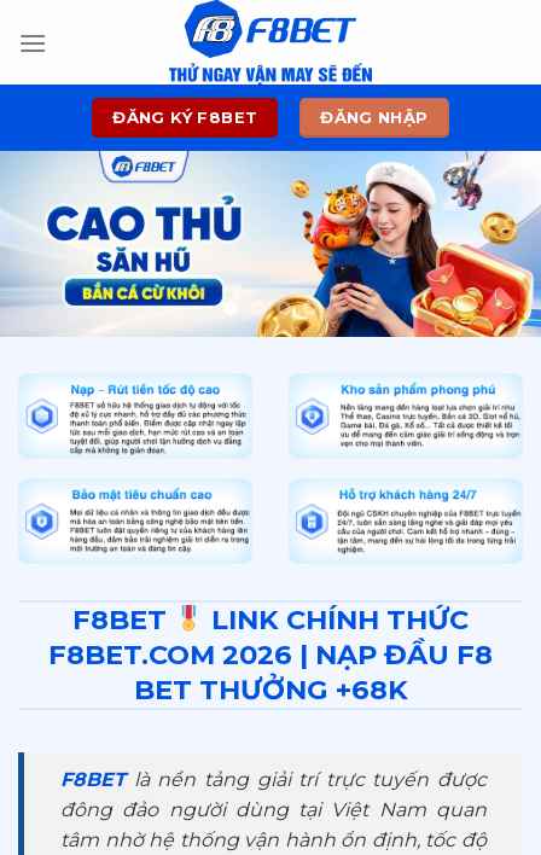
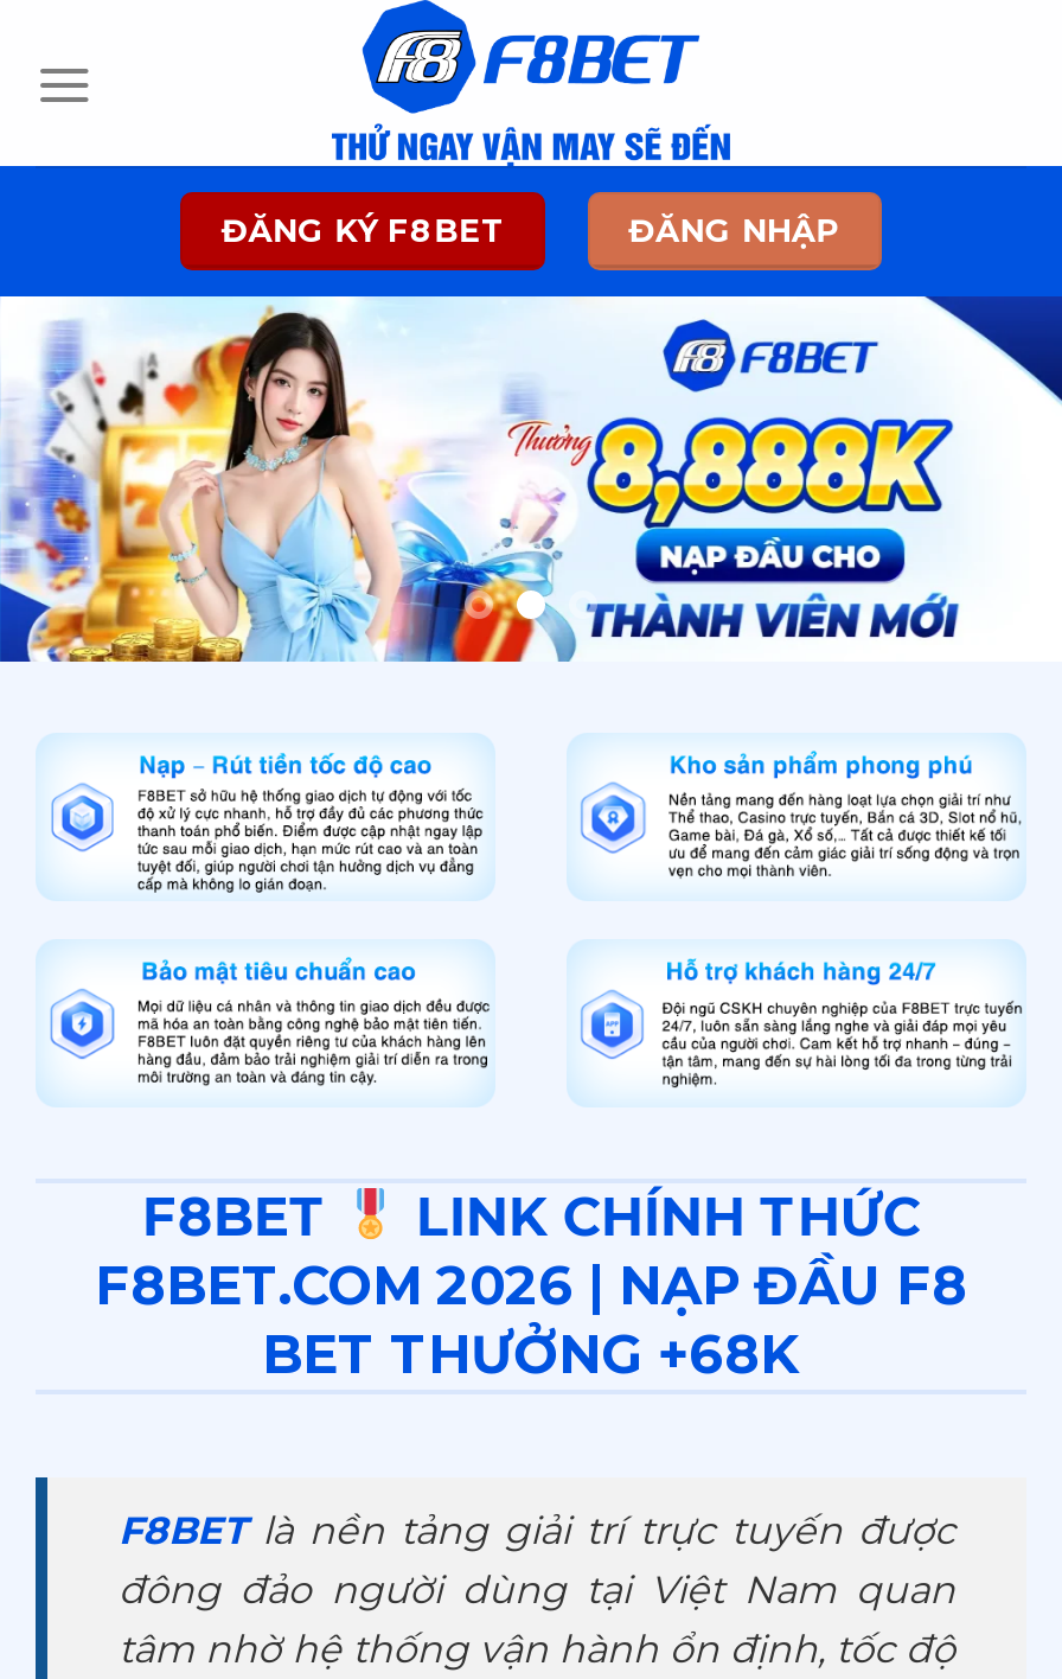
- [image]
+ [image]
